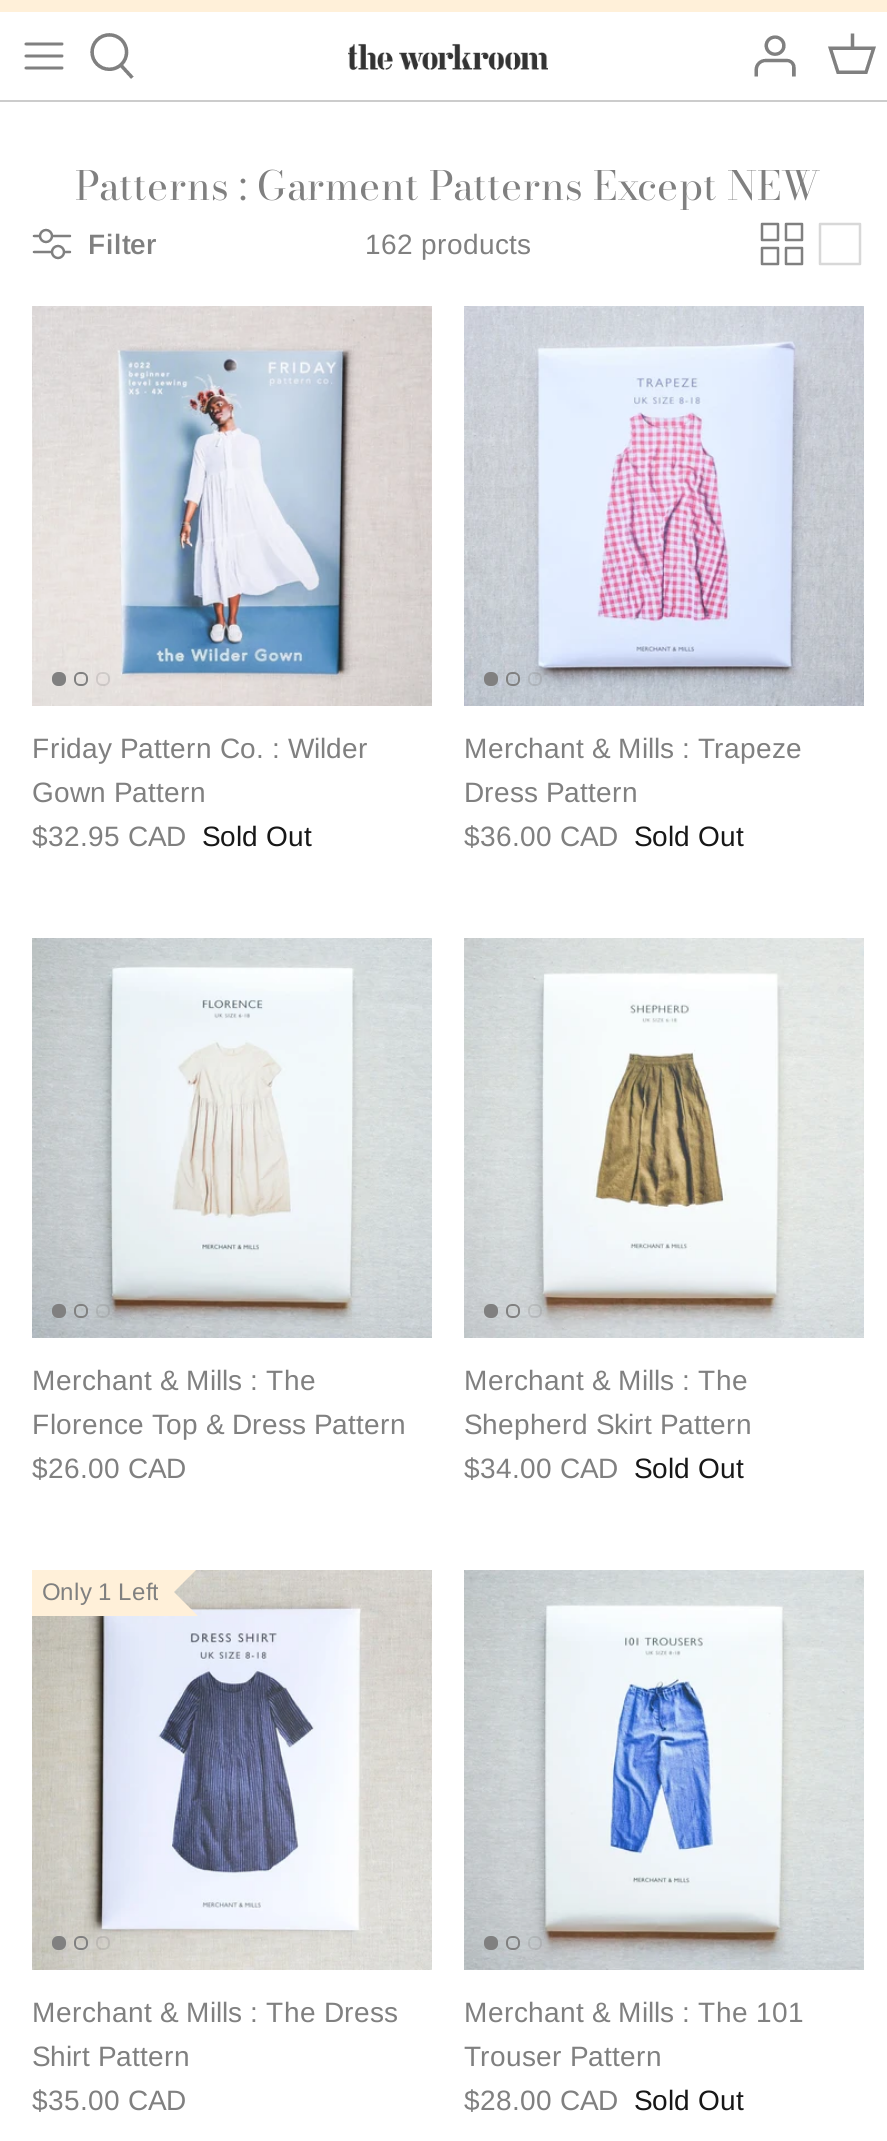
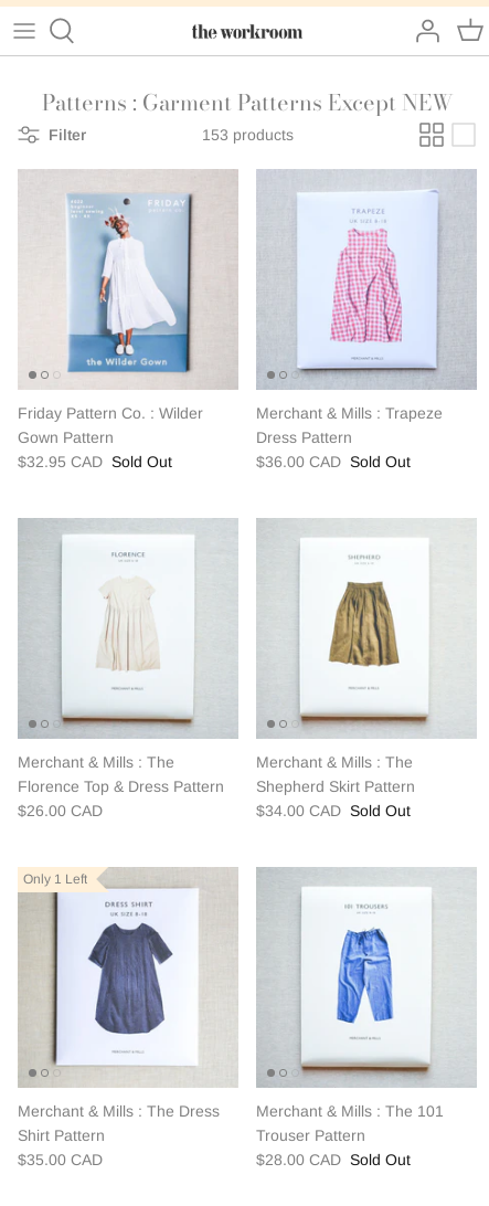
- 162 products
+ 153 products
